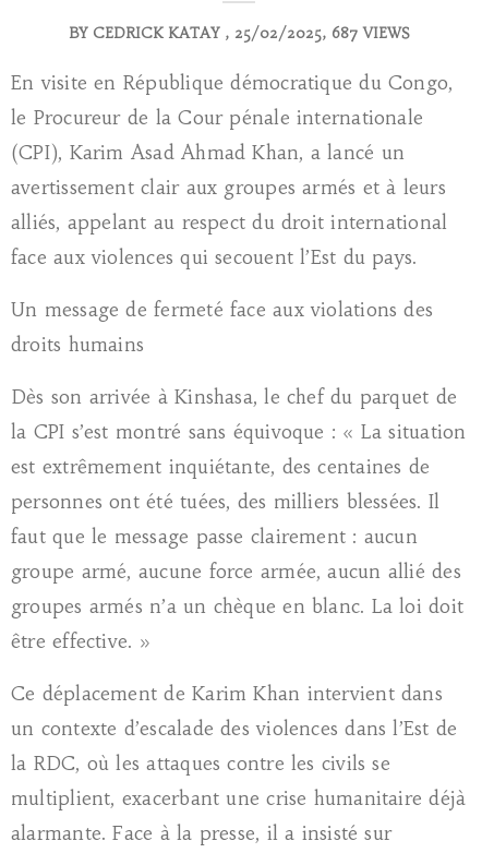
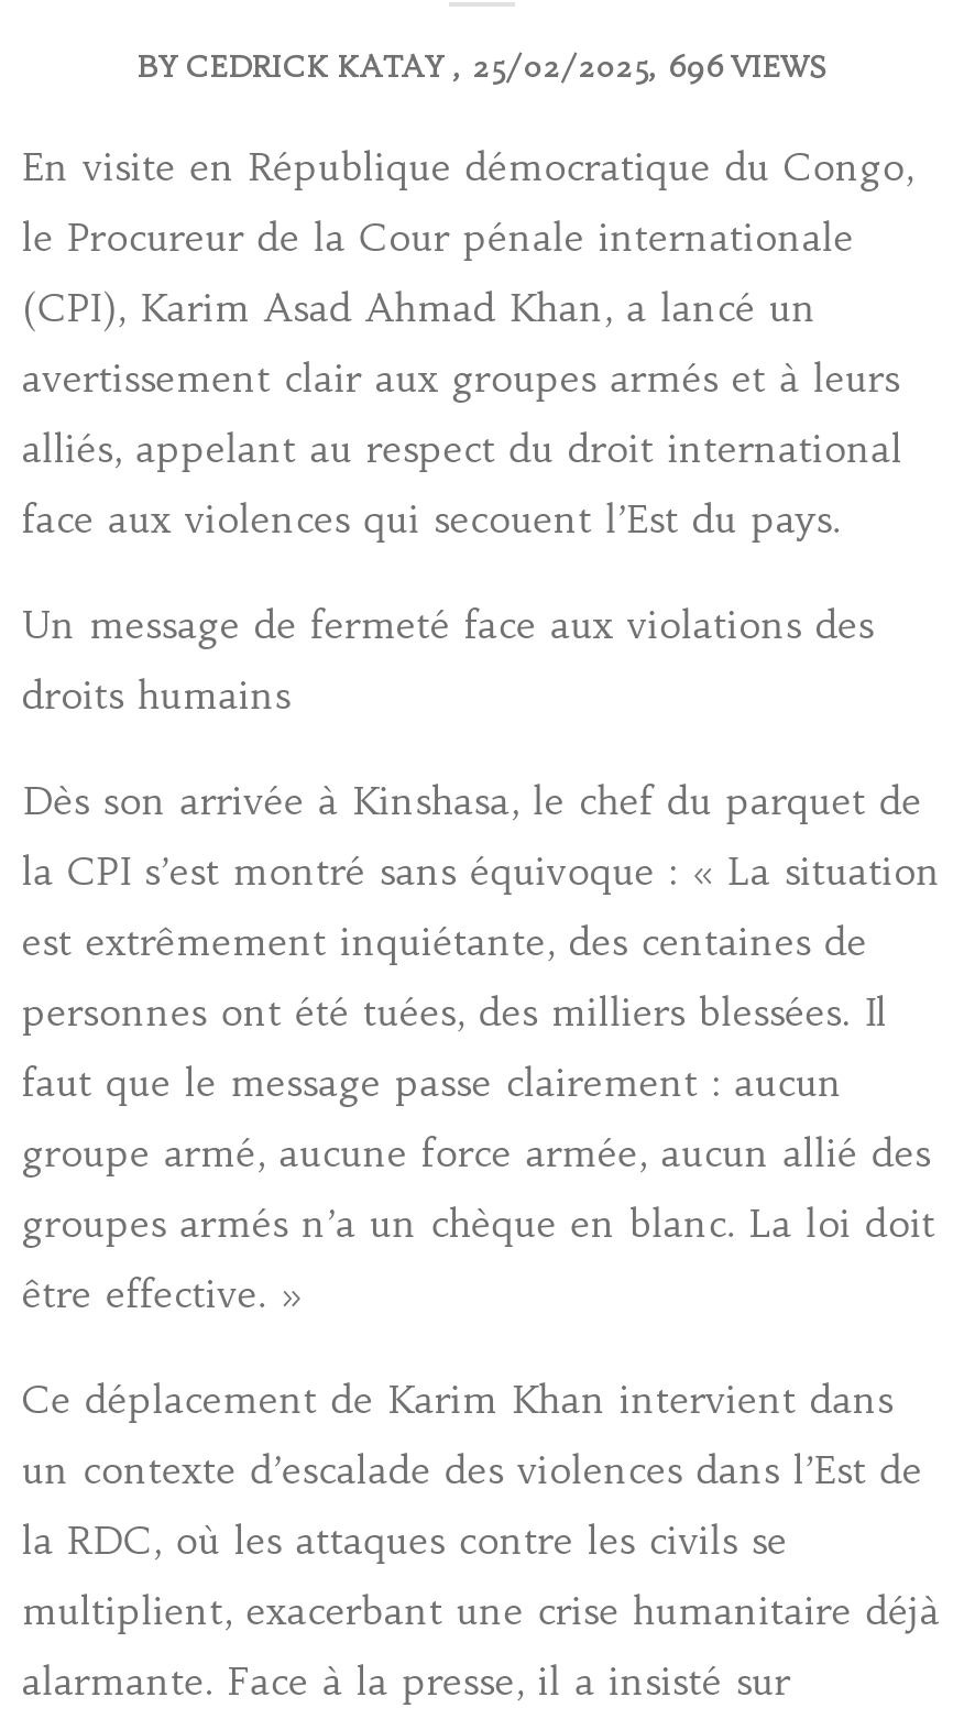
- BY CEDRICK KATAY 25/02/2025 687 VIEWS
+ BY CEDRICK KATAY 25/02/2025 696 VIEWS
